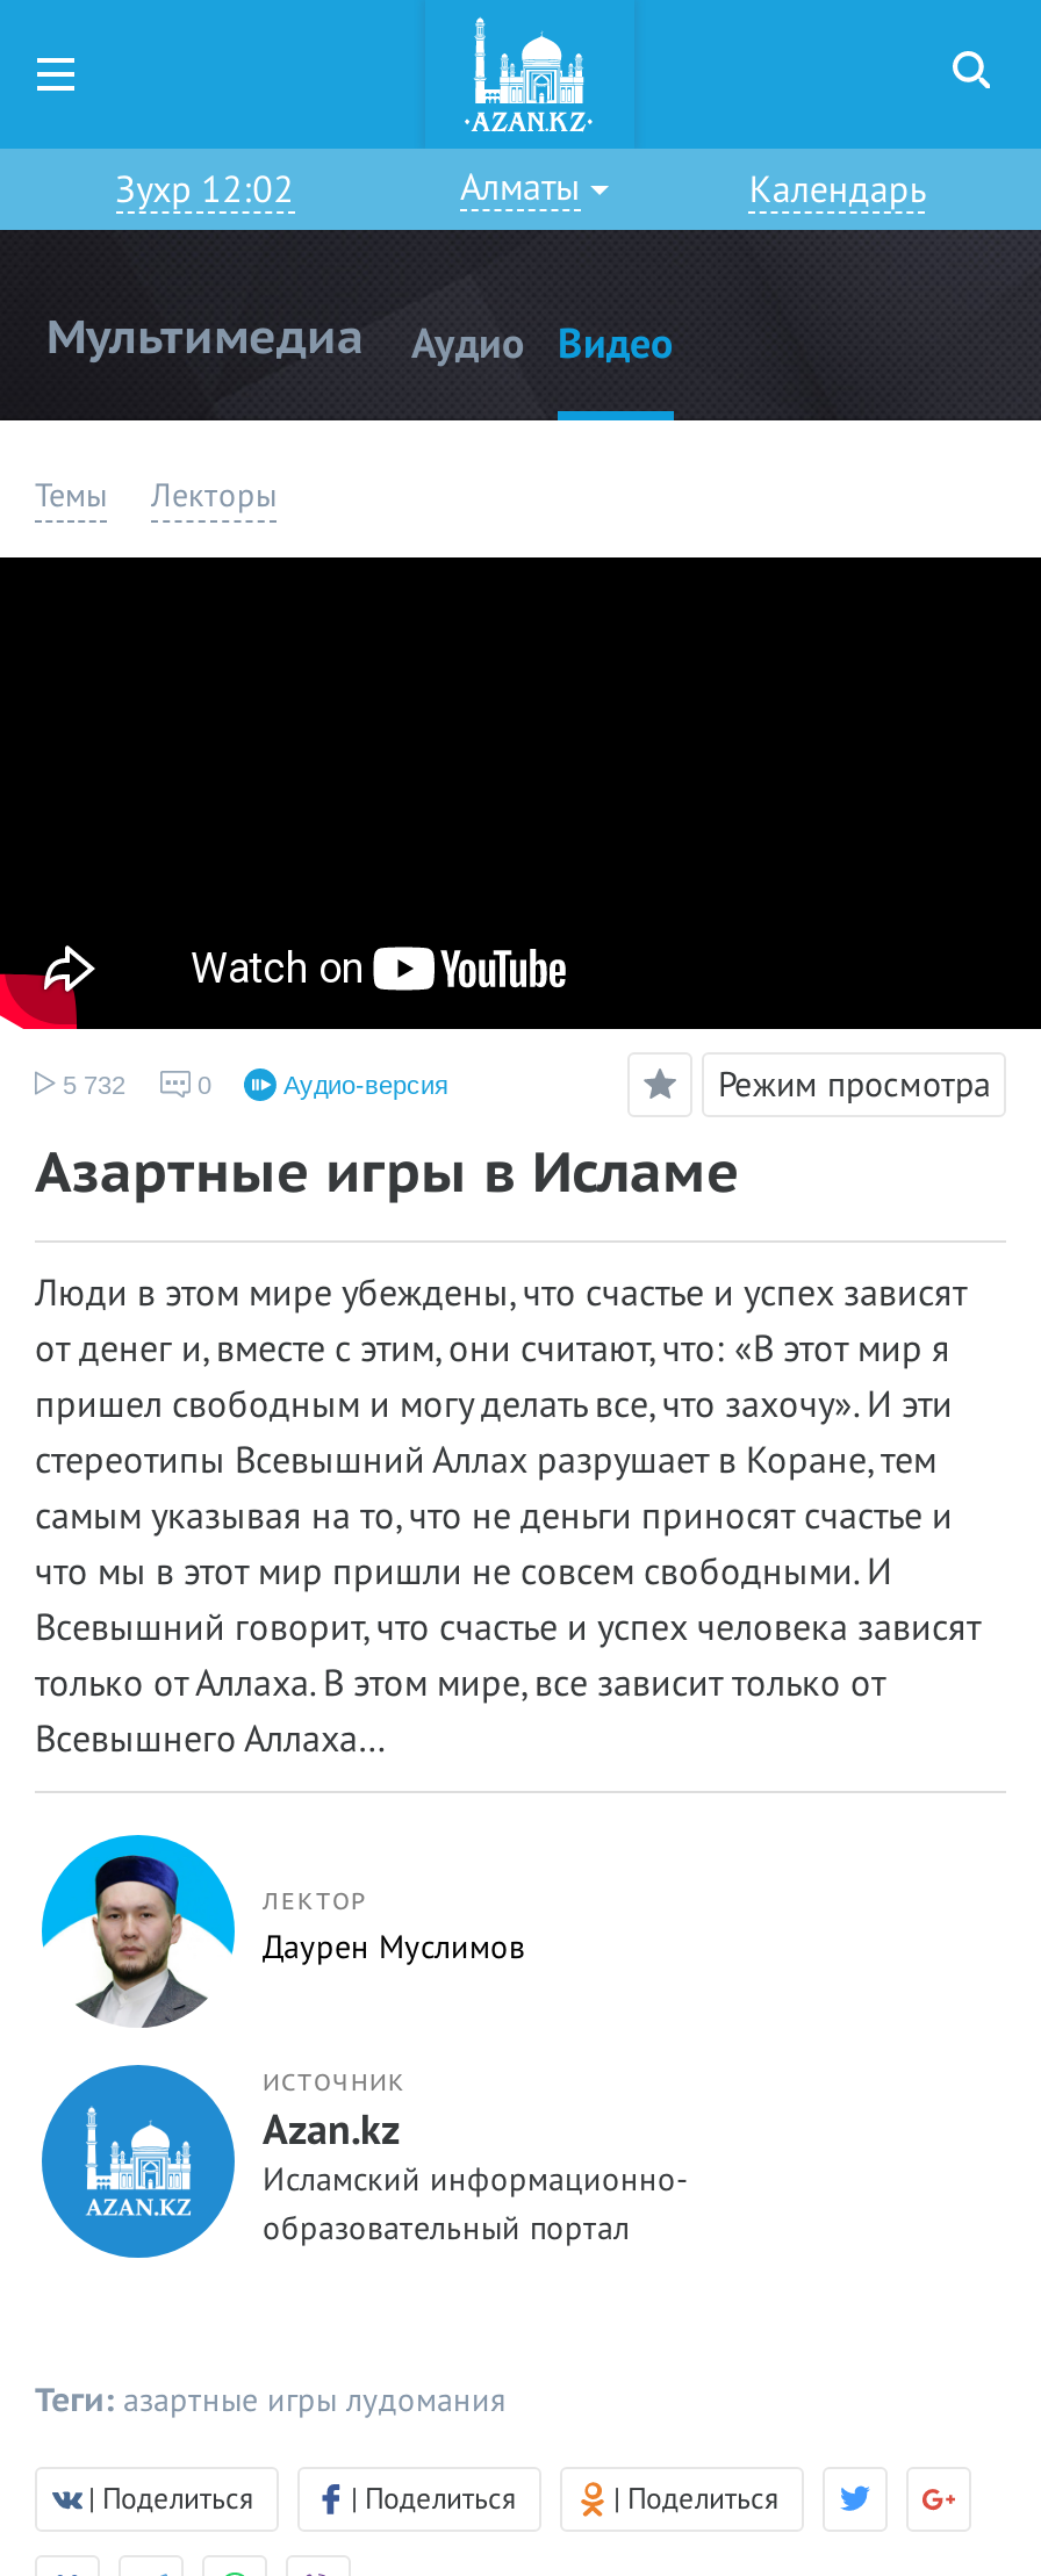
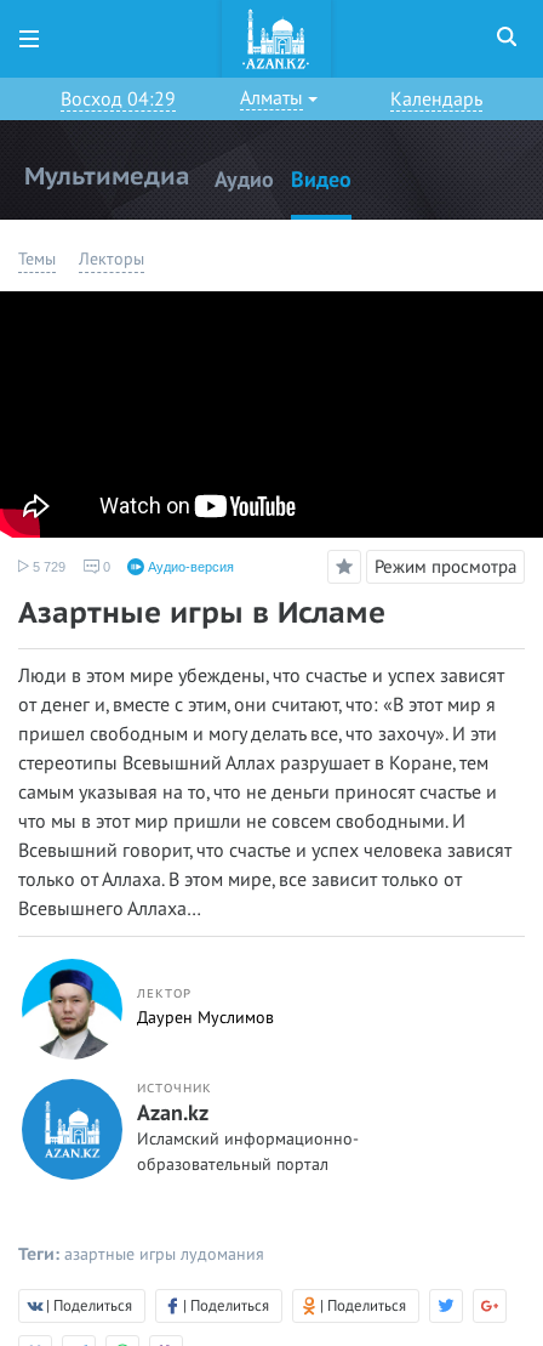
- Зухр 12:02
+ Восход 04:29

- 5 732
+ 5 729
